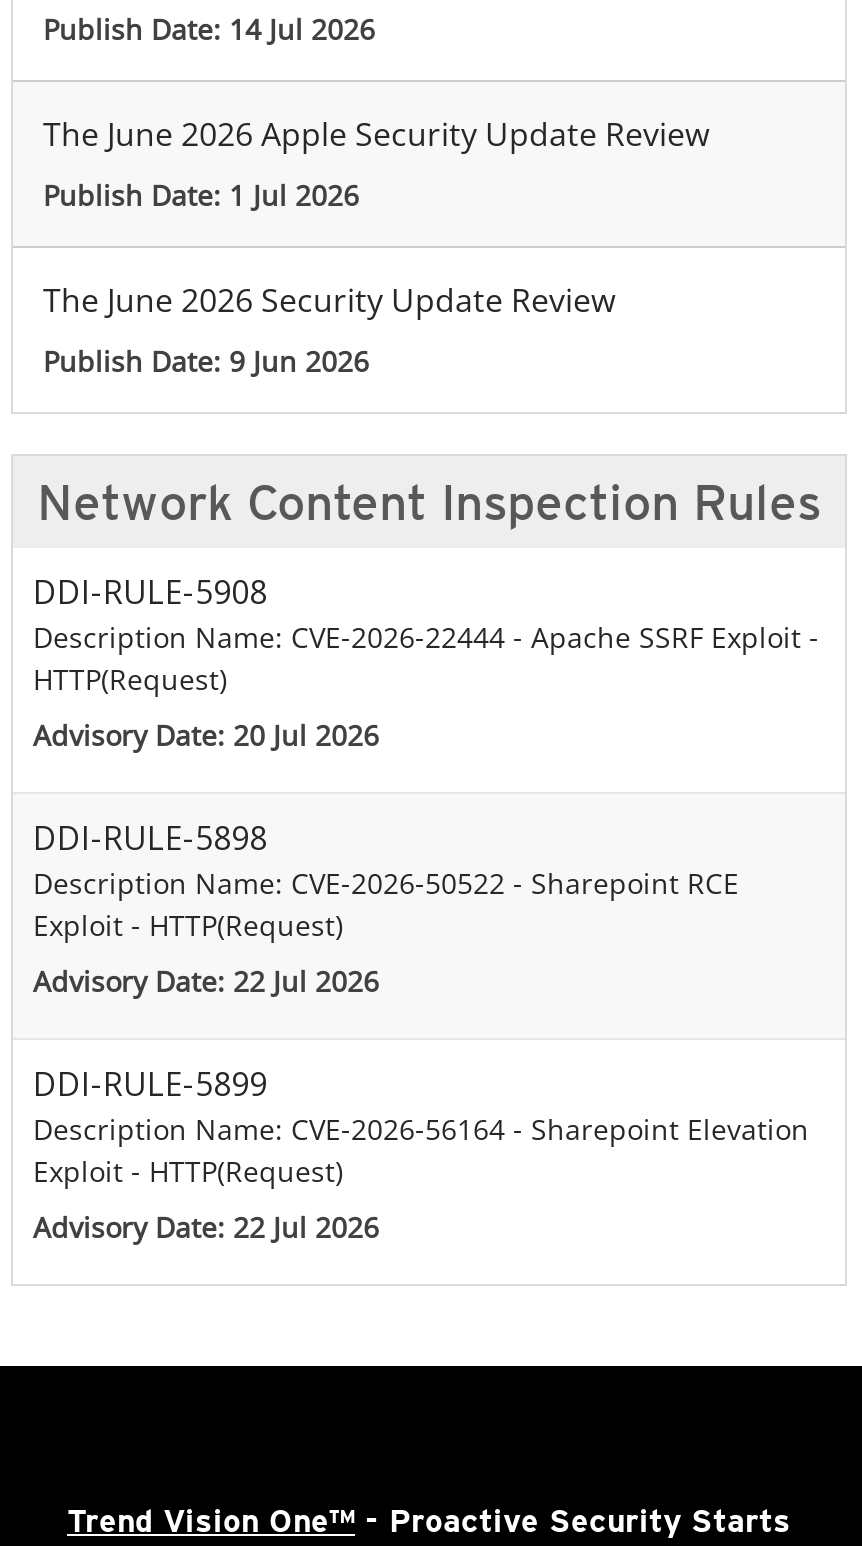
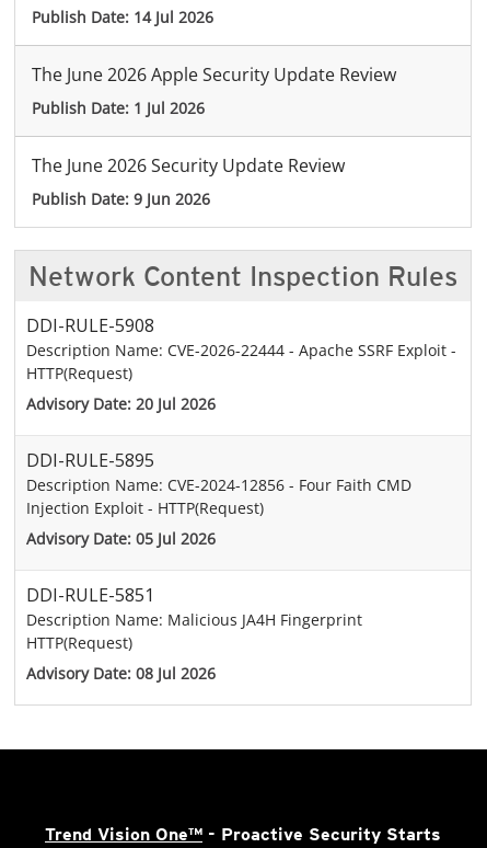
- DDI-RULE-5898
- Description Name: CVE-2026-50522 - Sharepoint RCE
- Exploit - HTTP(Request)
+ DDI-RULE-5895
+ Description Name: CVE-2024-12856 - Four Faith CMD
+ Injection Exploit - HTTP(Request)

- Advisory Date: 22 Jul 2026
+ Advisory Date: 05 Jul 2026

- DDI-RULE-5899
- Description Name: CVE-2026-56164 - Sharepoint Elevation
- Exploit - HTTP(Request)
+ DDI-RULE-5851
+ Description Name: Malicious JA4H Fingerprint
+ HTTP(Request)

- Advisory Date: 22 Jul 2026
+ Advisory Date: 08 Jul 2026
